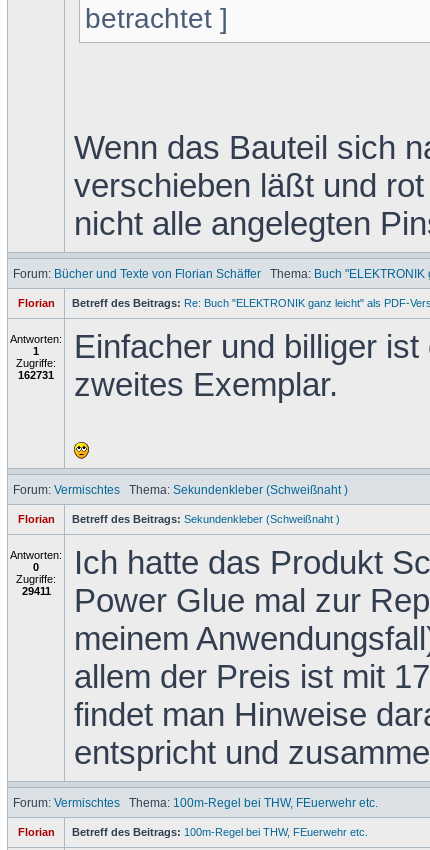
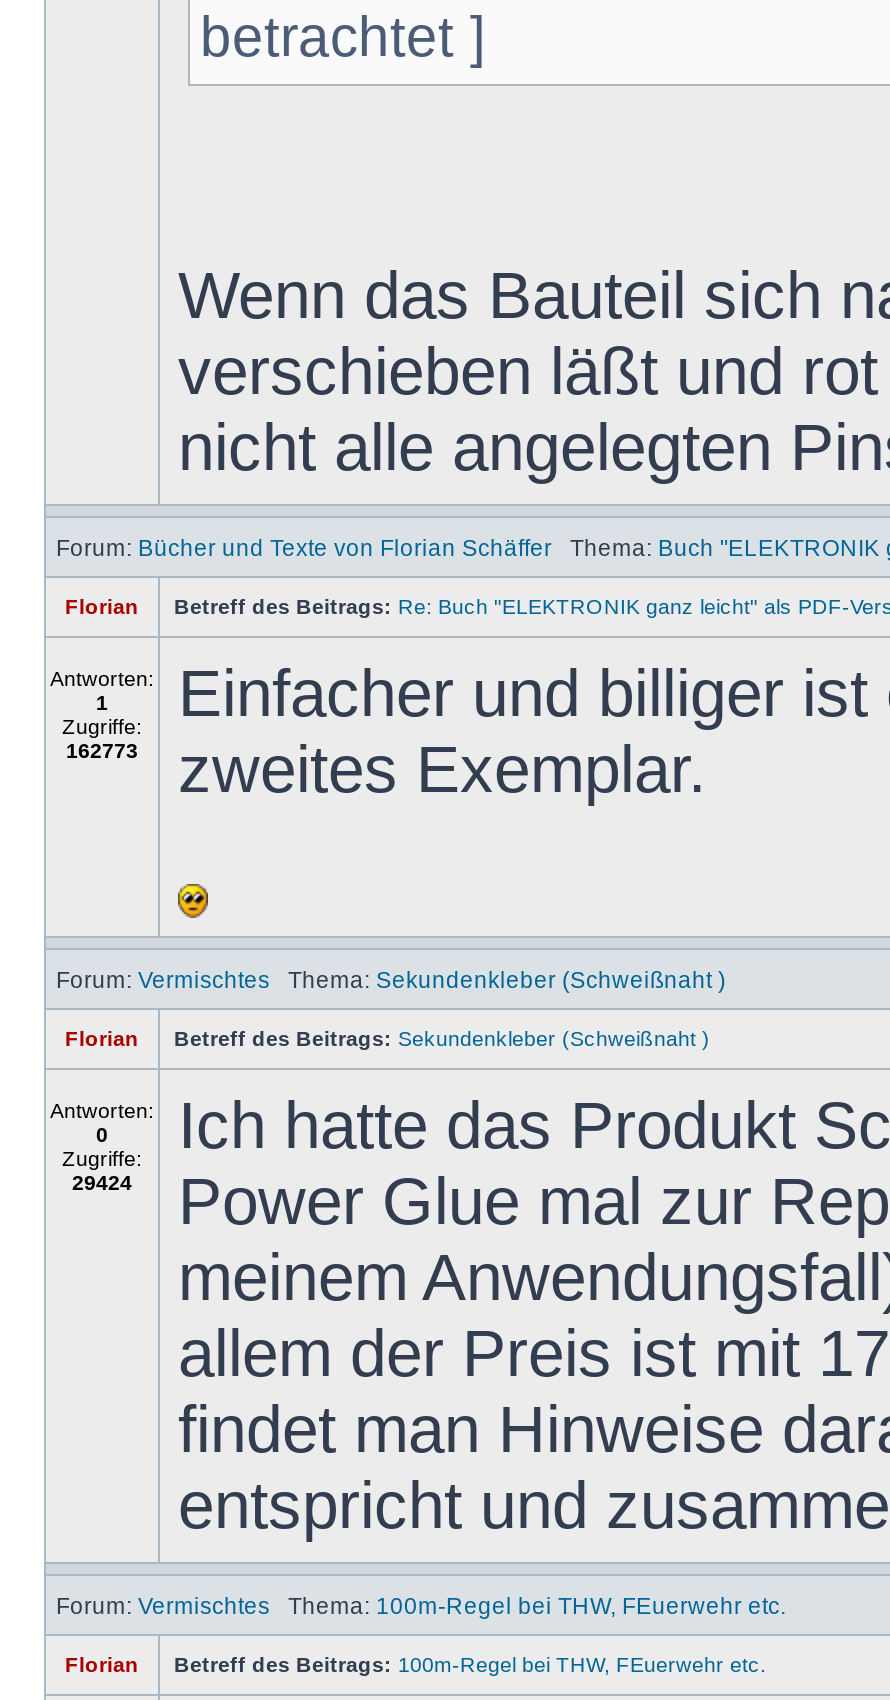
- 162731 zweites Exemplar.
+ 162773 zweites Exemplar.

- 29411
+ 29424
